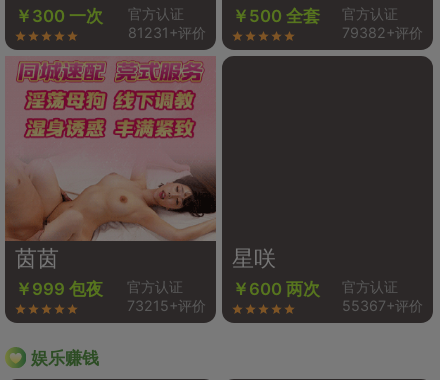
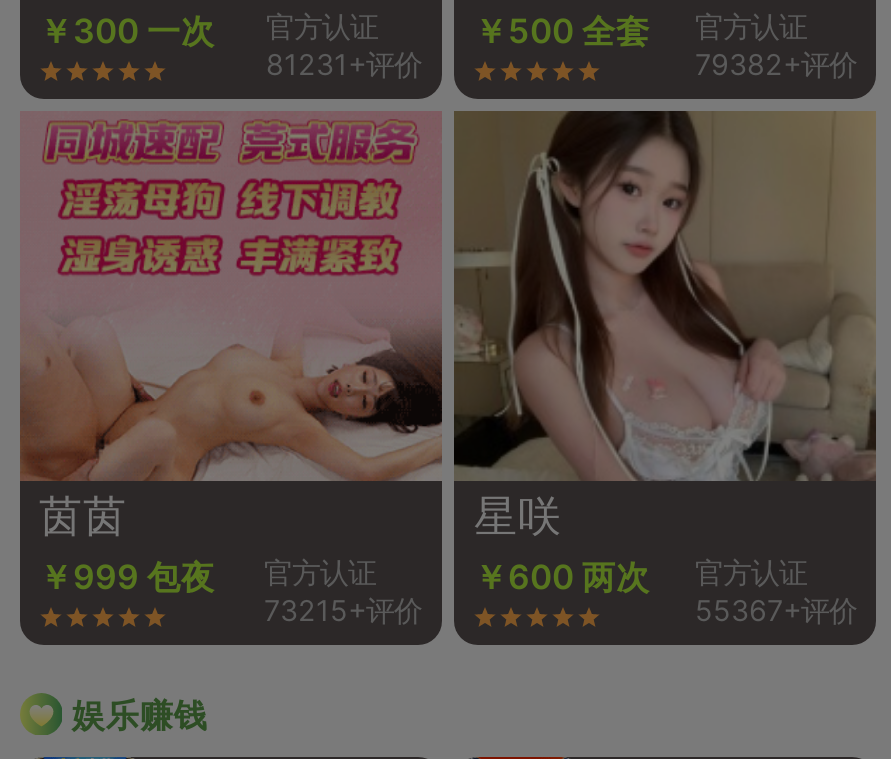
+ [image]
